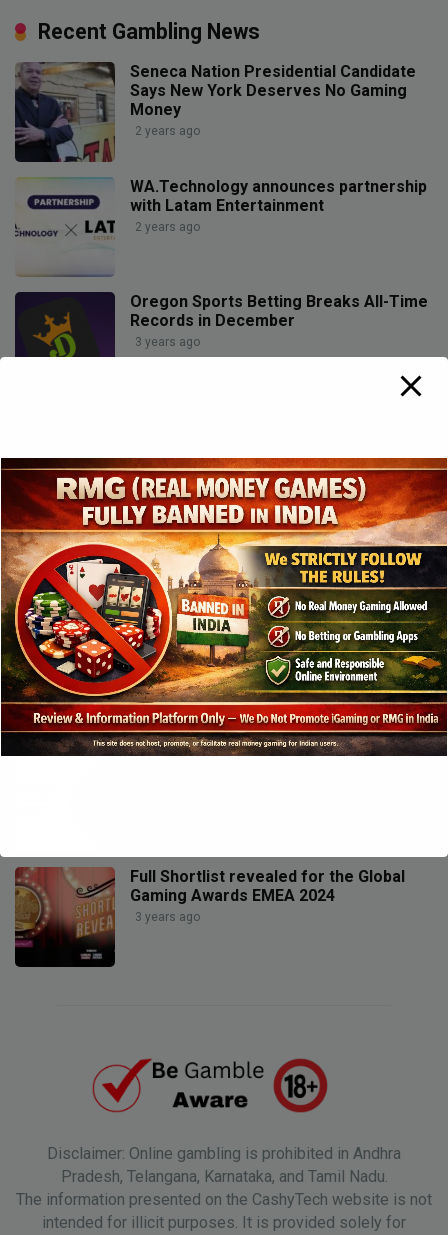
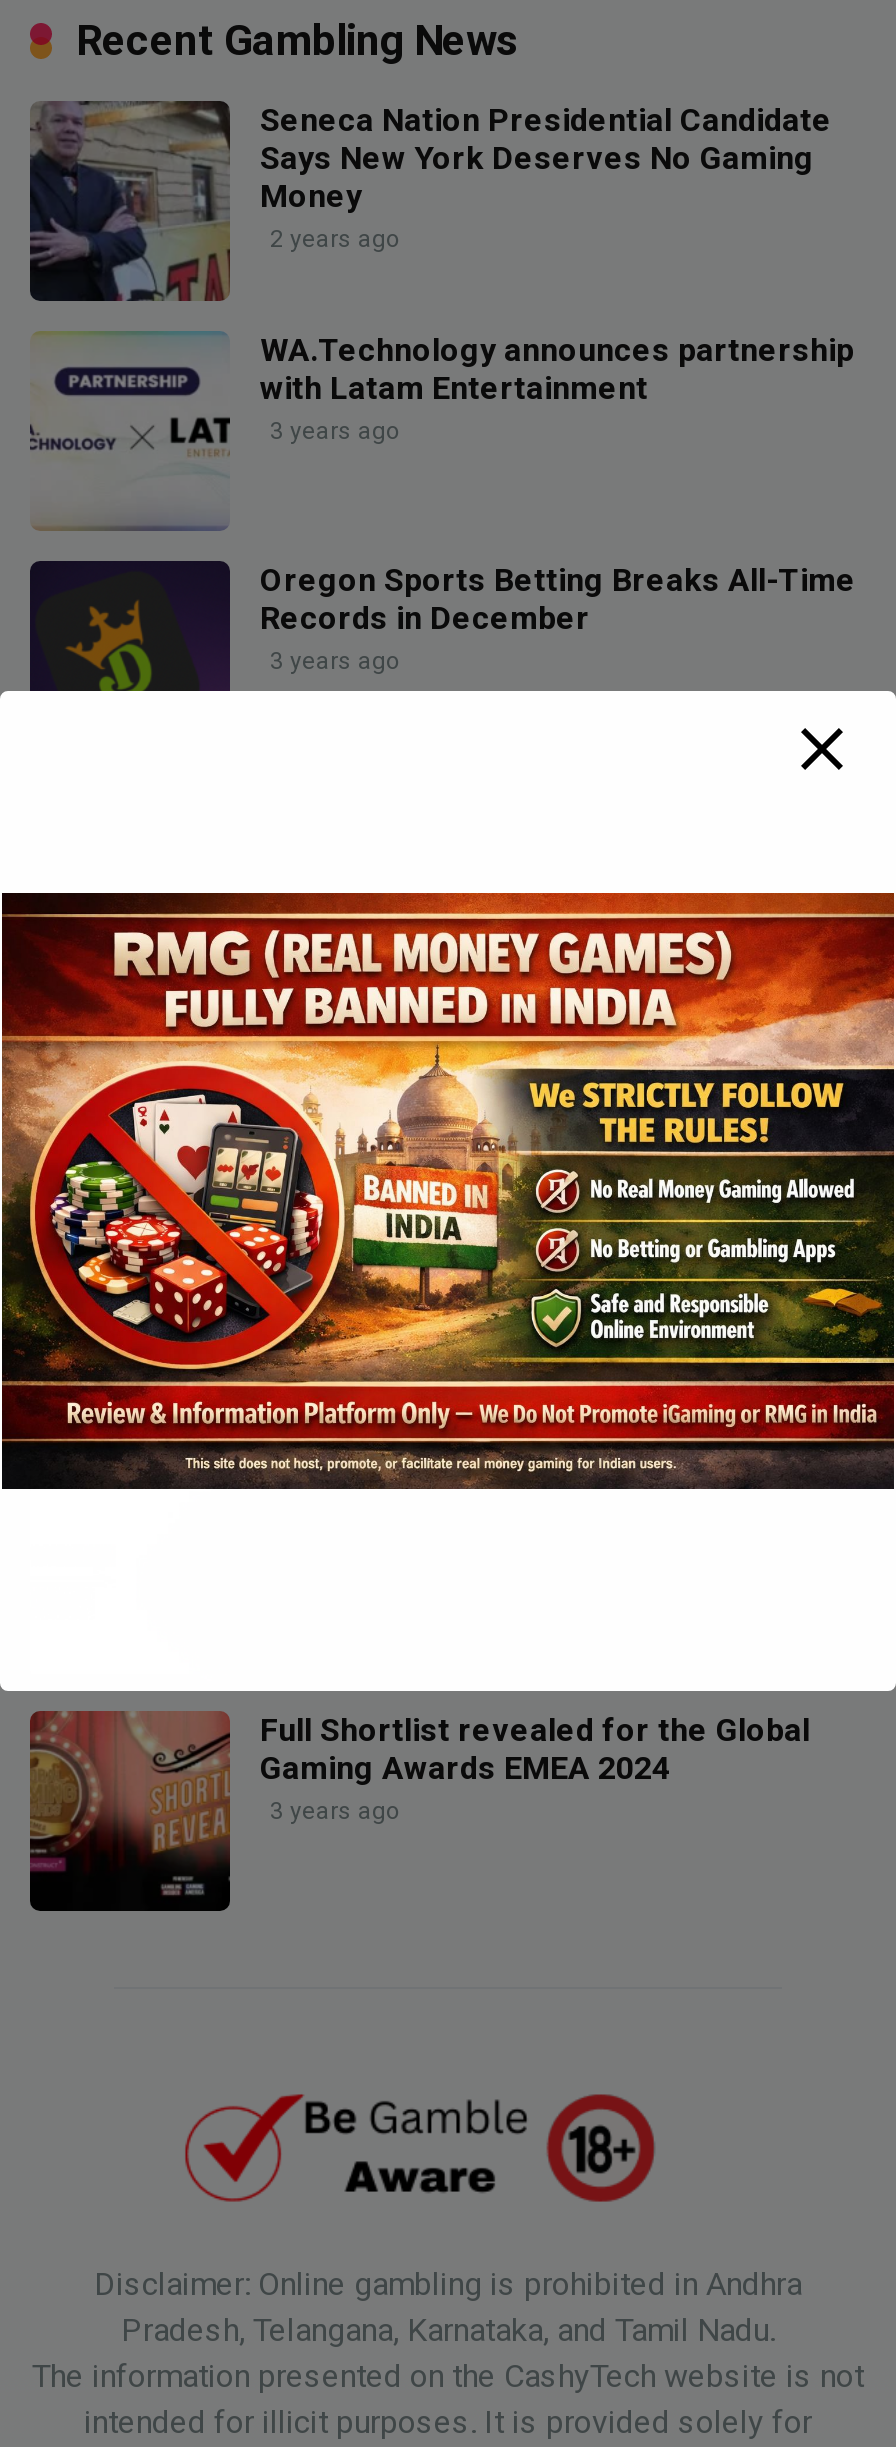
- 2 years ago
+ 3 years ago
